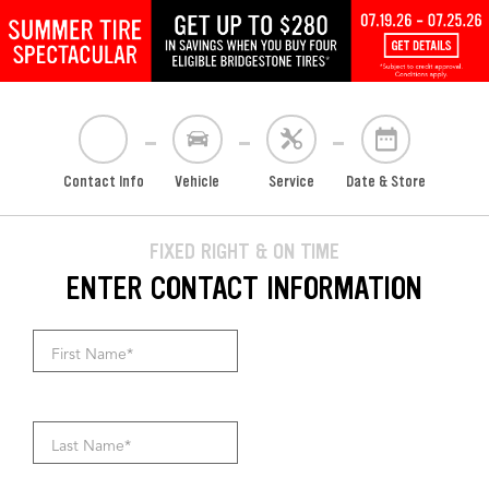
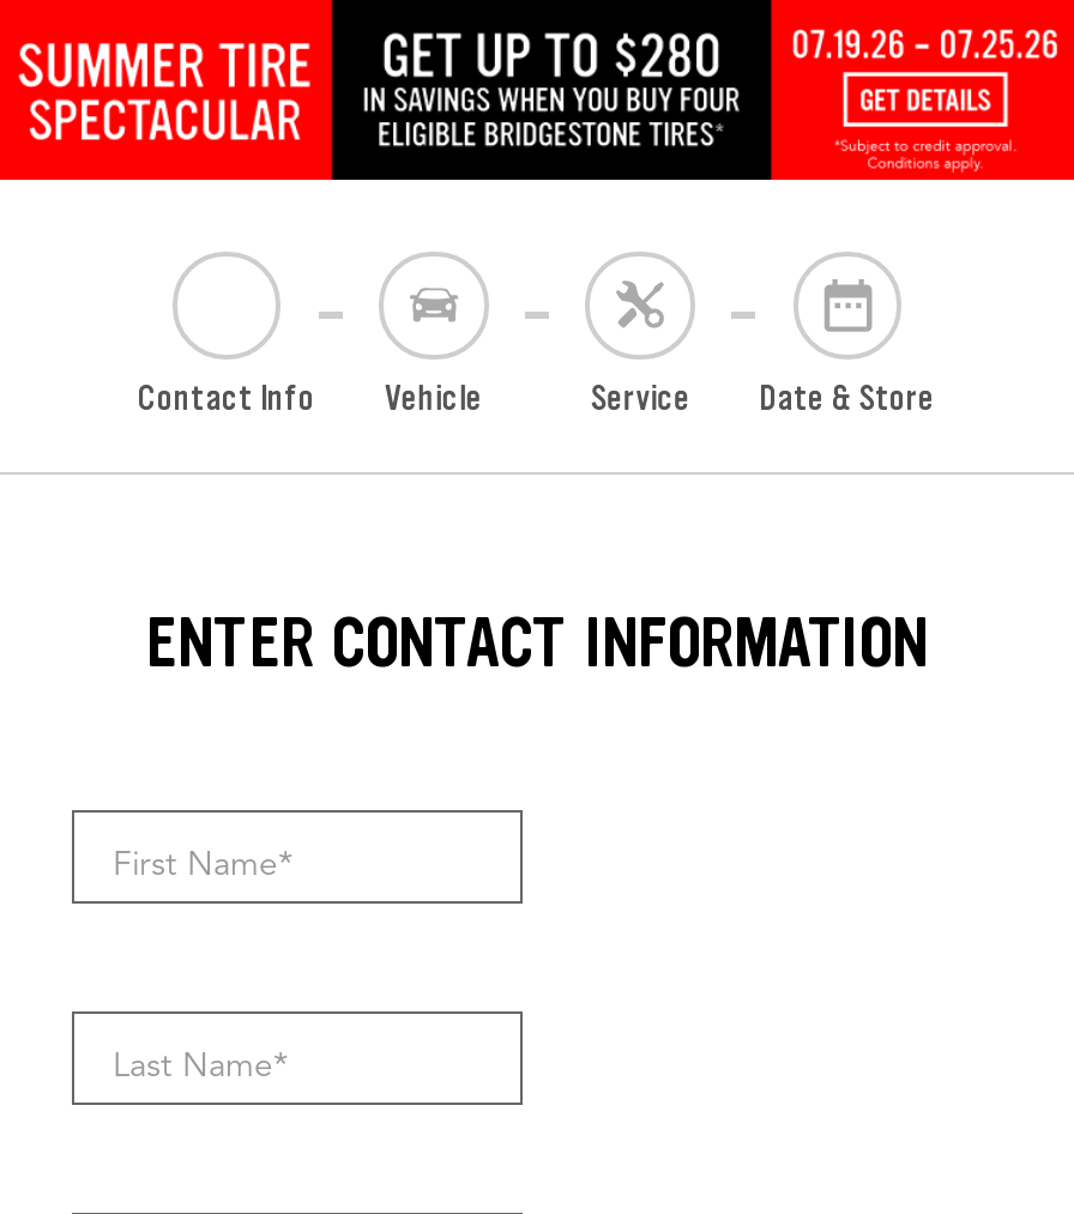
- FIXED RIGHT & ON TIME
